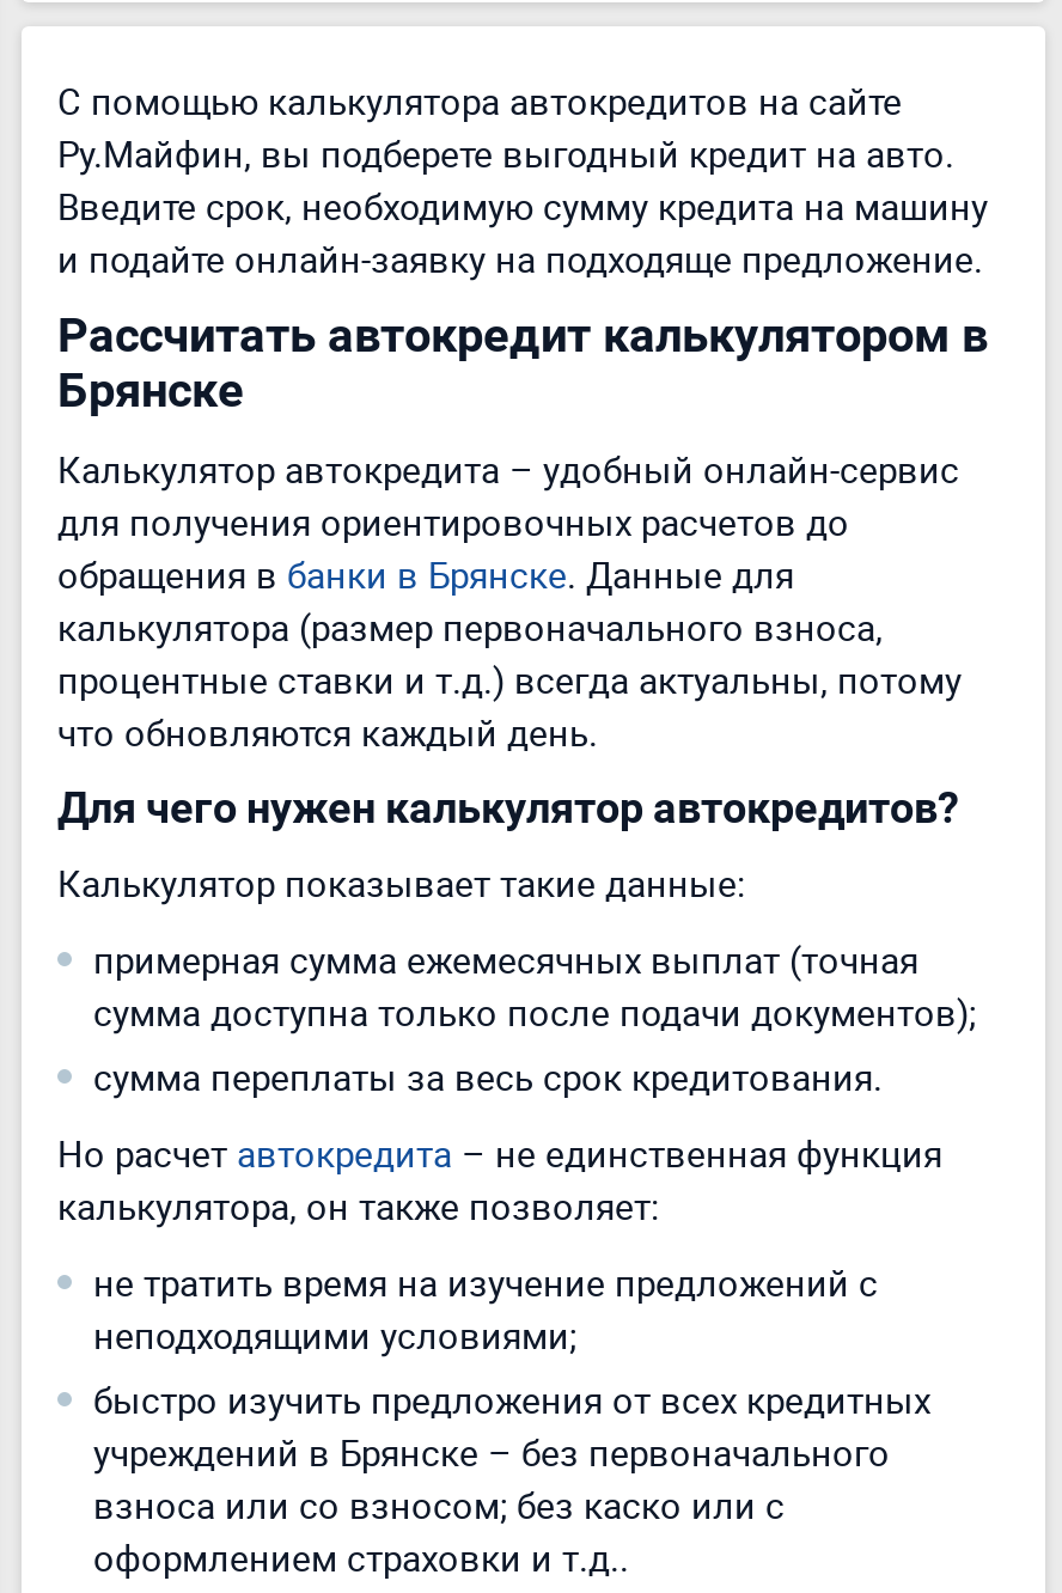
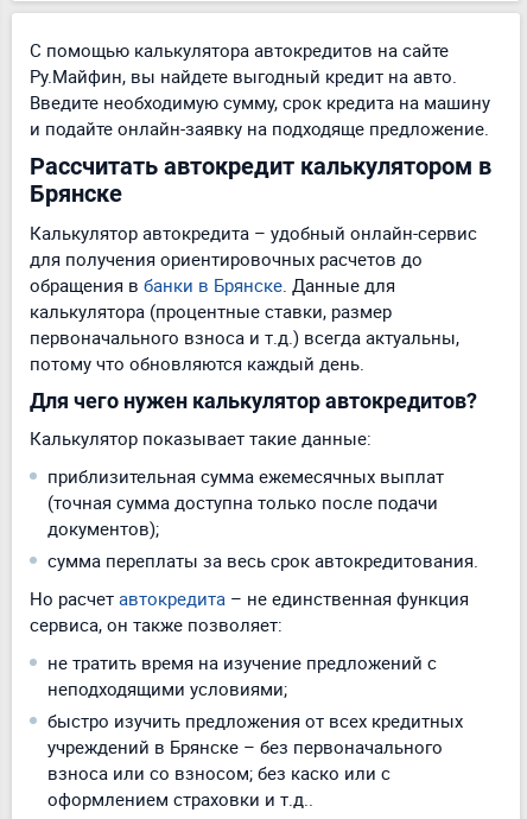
- Ру.Майфин, вы подберете выгодный кредит на авто.
+ Ру.Майфин, вы найдете выгодный кредит на авто.

- Введите срок, необходимую сумму кредита на машину
+ Введите необходимую сумму, срок кредита на машину

- калькулятора (размер первоначального взноса,
- процентные ставки и т.д.) всегда актуальны, потому
- что обновляются каждый день.
+ калькулятора (процентные ставки, размер
+ первоначального взноса и т.д.) всегда актуальны,
+ потому что обновляются каждый день.

- примерная сумма ежемесячных выплат (точная
- сумма доступна только после подачи документов);
- сумма переплаты за весь срок кредитования.
+ приблизительная сумма ежемесячных выплат
+ (точная сумма доступна только после подачи
+ документов);
+ сумма переплаты за весь срок автокредитования.

- калькулятора, он также позволяет:
+ сервиса, он также позволяет:
